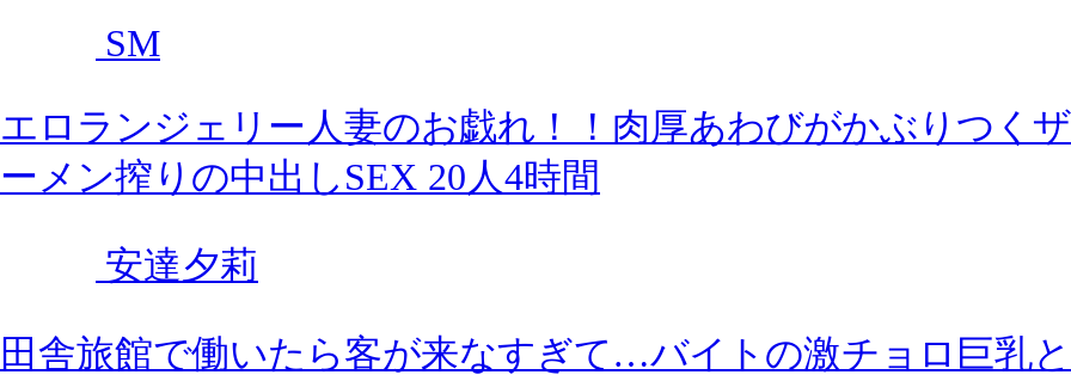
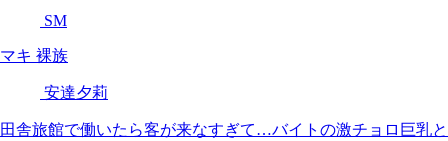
- エロランジェリー人妻のお戯れ！！肉厚あわびがかぶりつくザ
- ーメン搾りの中出しSEX 20人4時間
+ マキ 裸族
